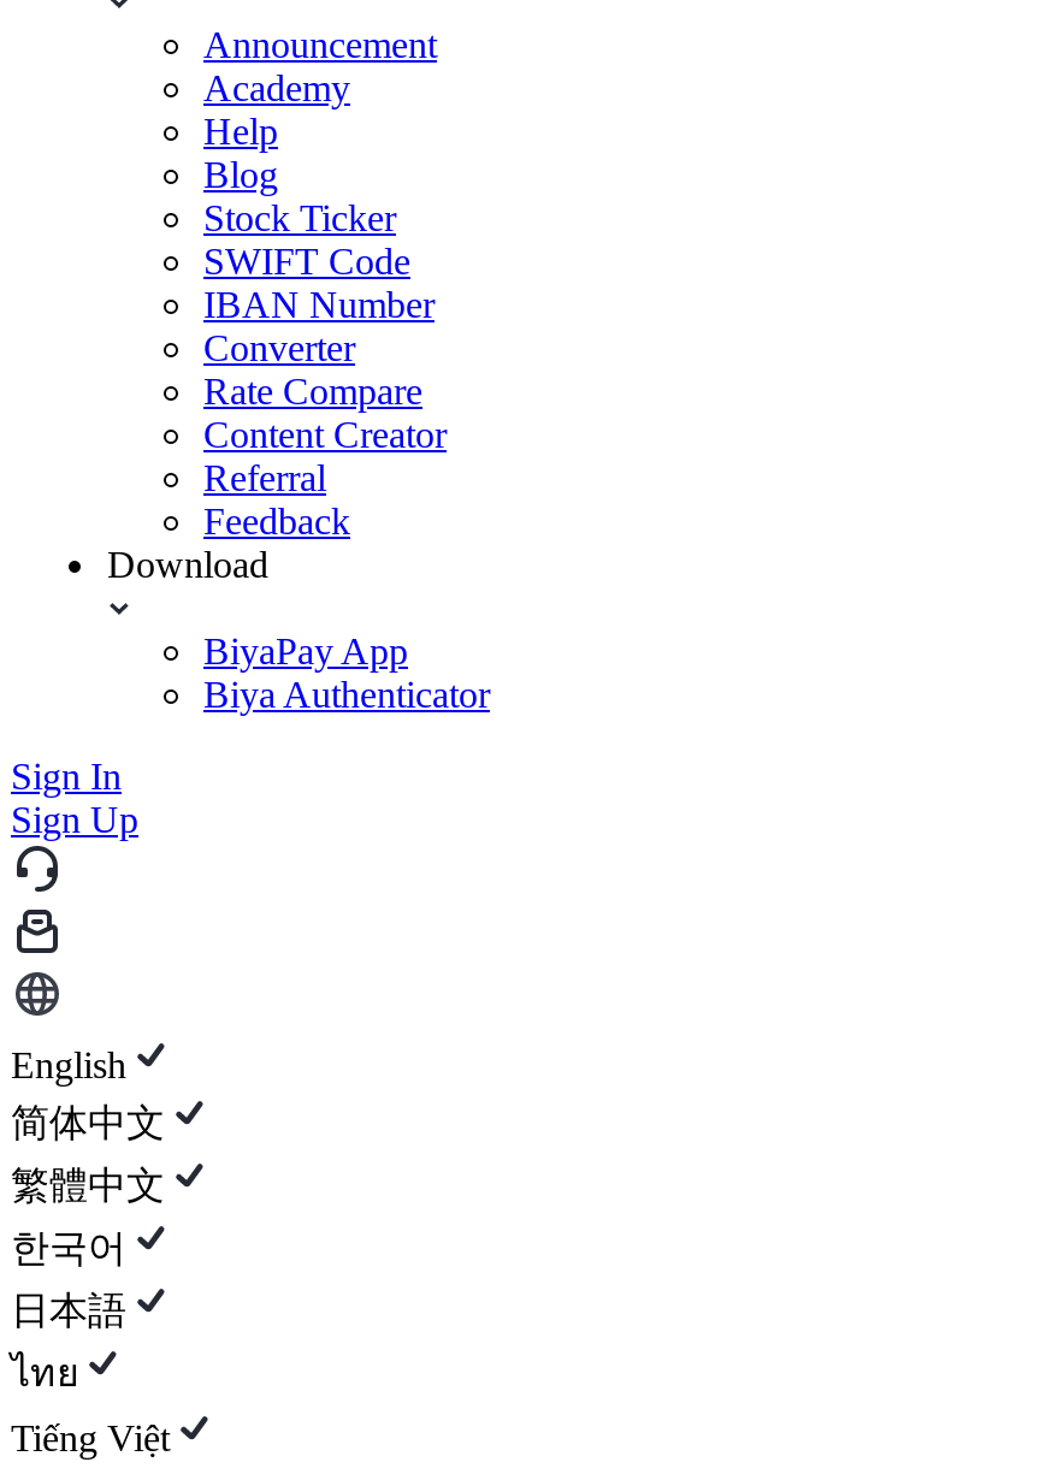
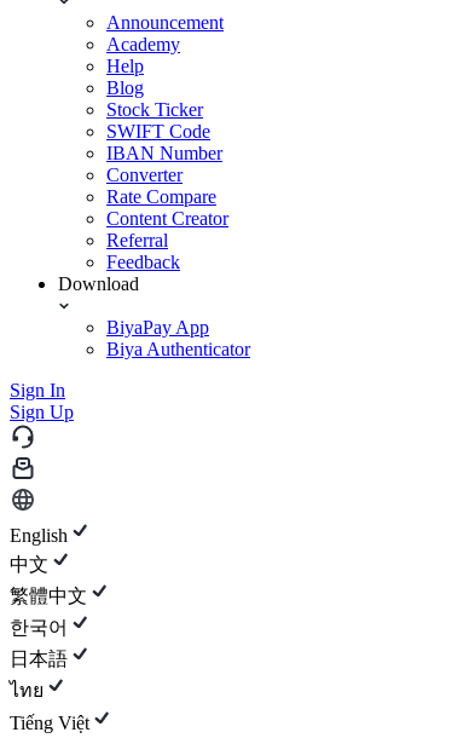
- 简体中文
+ 中文
